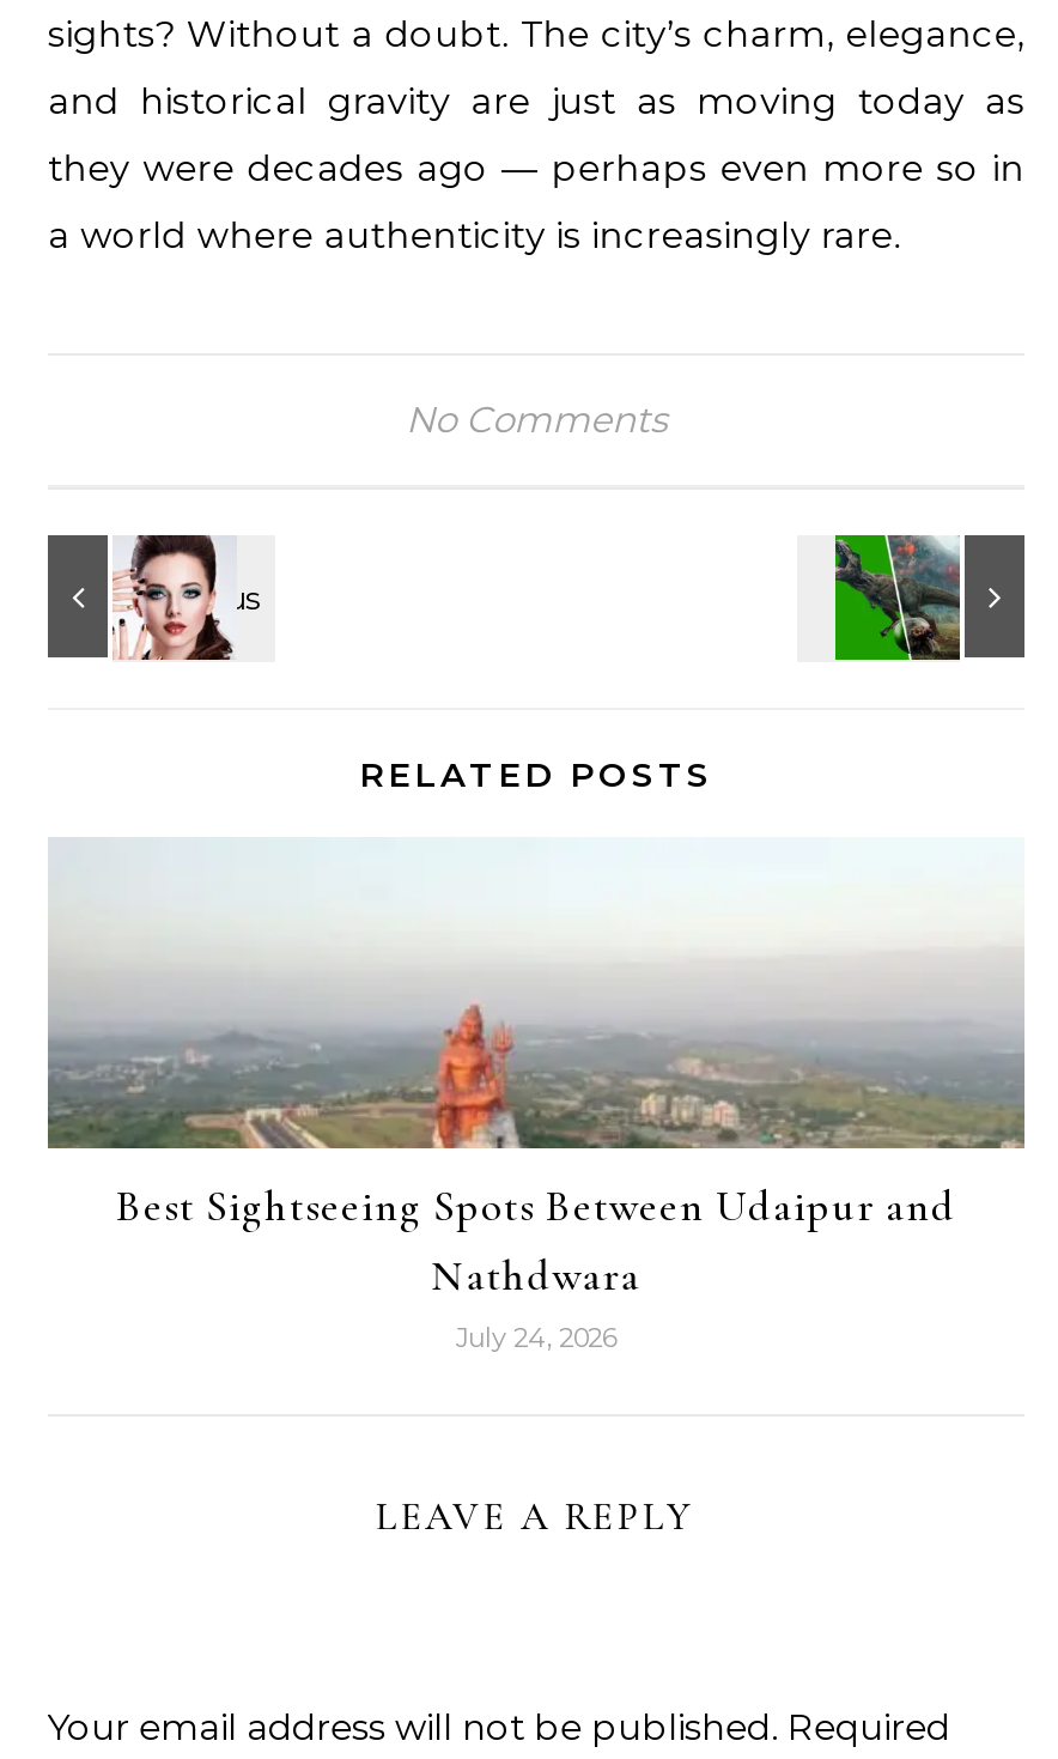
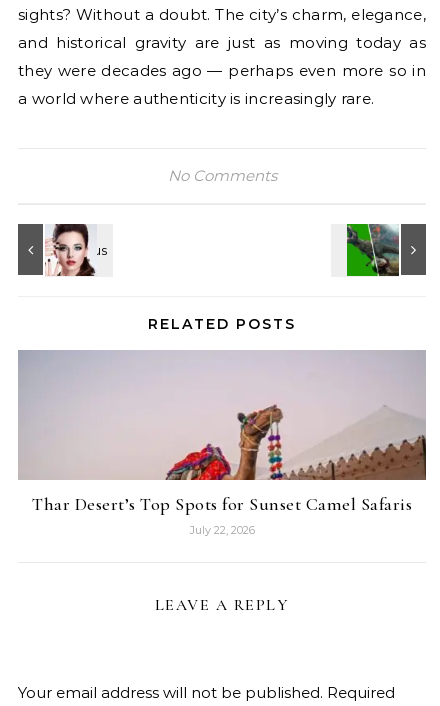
- [image]
- Best Sightseeing Spots Between Udaipur and
- Nathdwara
- July 24, 2026
+ [image]
+ Thar Desert’s Top Spots for Sunset Camel Safaris
+ July 22, 2026
